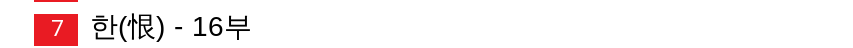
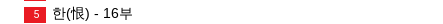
- 7
+ 5
